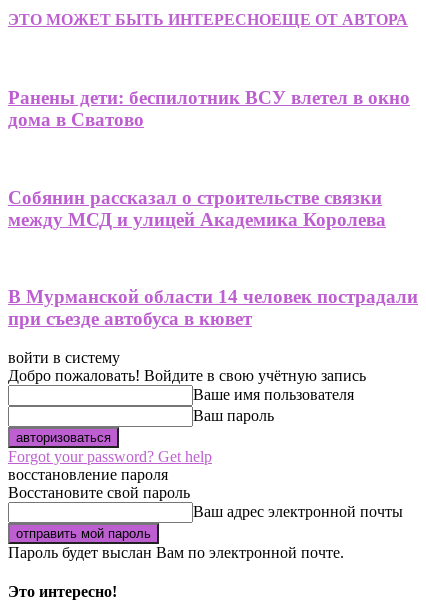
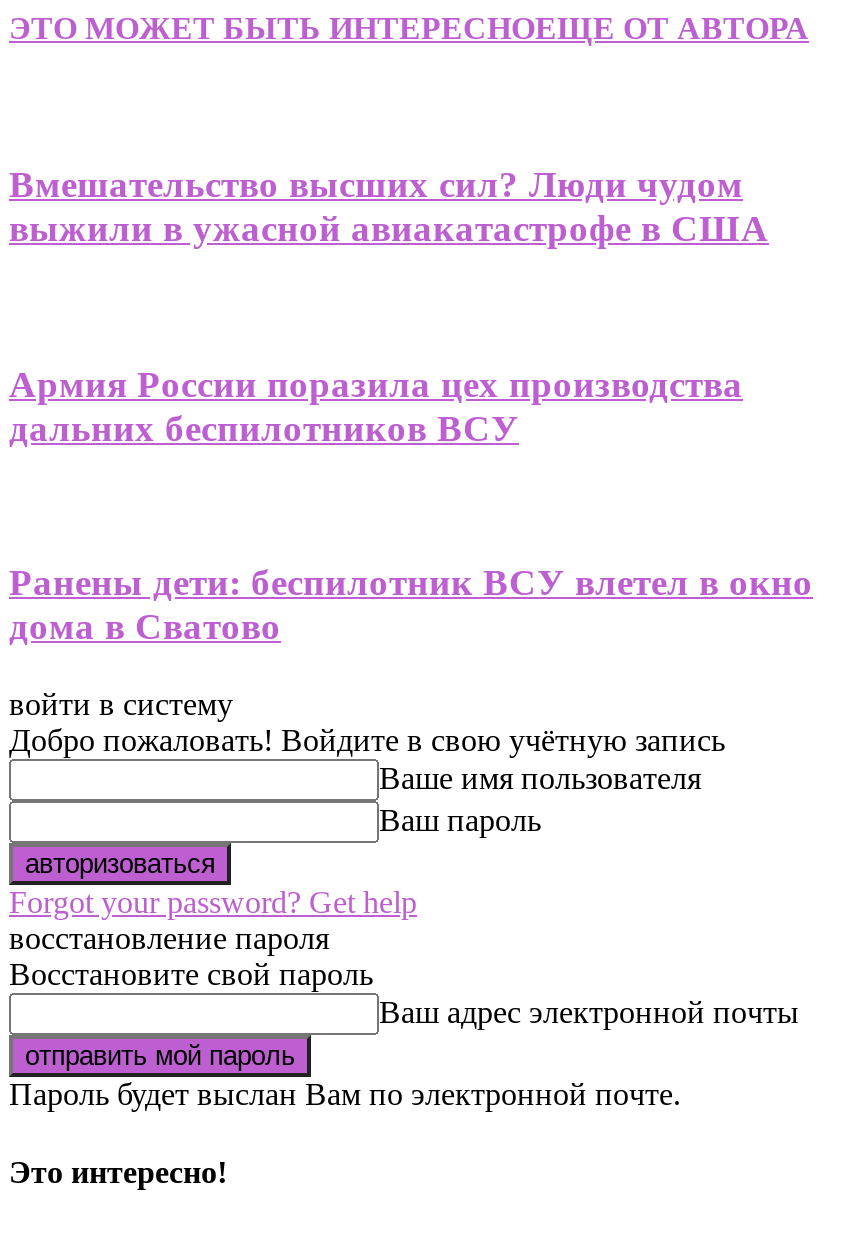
+ Вмешательство высших сил? Люди чудом
+ выжили в ужасной авиакатастрофе в США

+ Армия России поразила цех производства
+ дальних беспилотников ВСУ

moved down: Ранены дети: беспилотник ВСУ влетел в окно | дома в Сватово

- Собянин рассказал о строительстве связки
- между МСД и улицей Академика Королева

- В Мурманской области 14 человек пострадали
- при съезде автобуса в кювет
